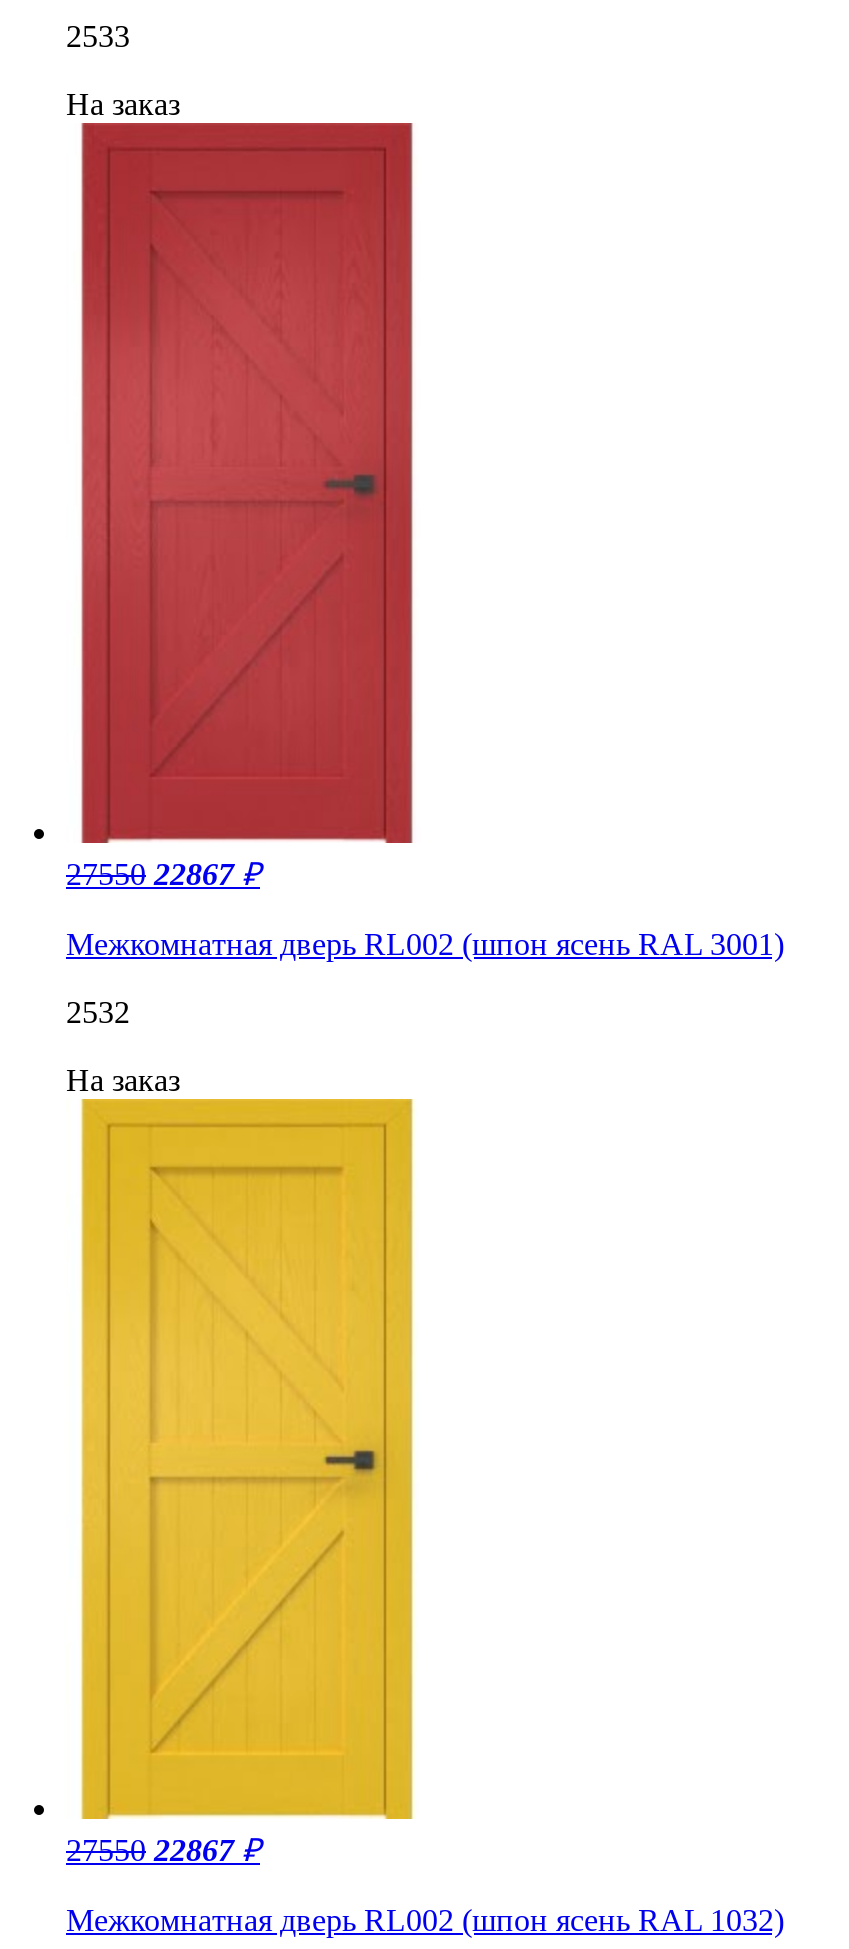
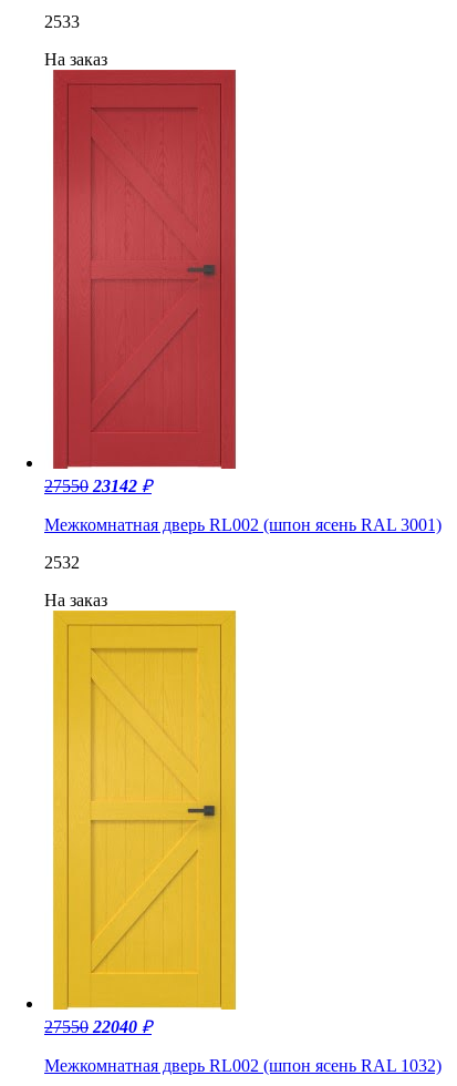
- 27550 22867 ₽
+ 27550 23142 ₽

- 27550 22867 ₽
+ 27550 22040 ₽
